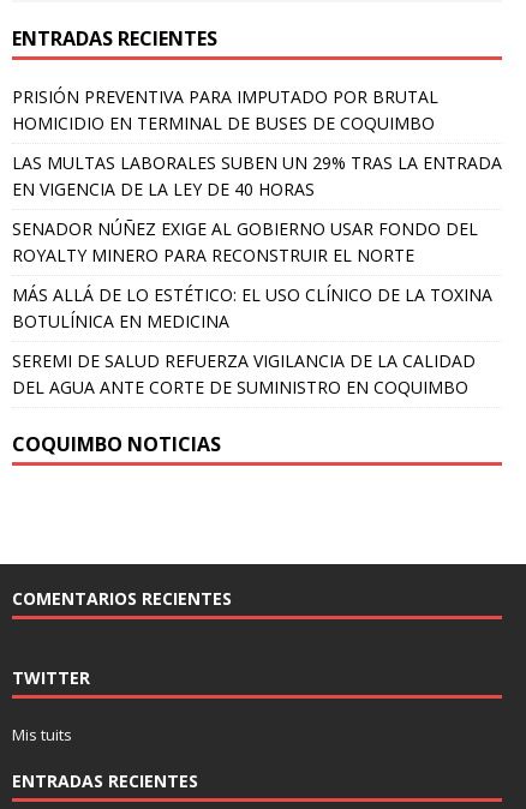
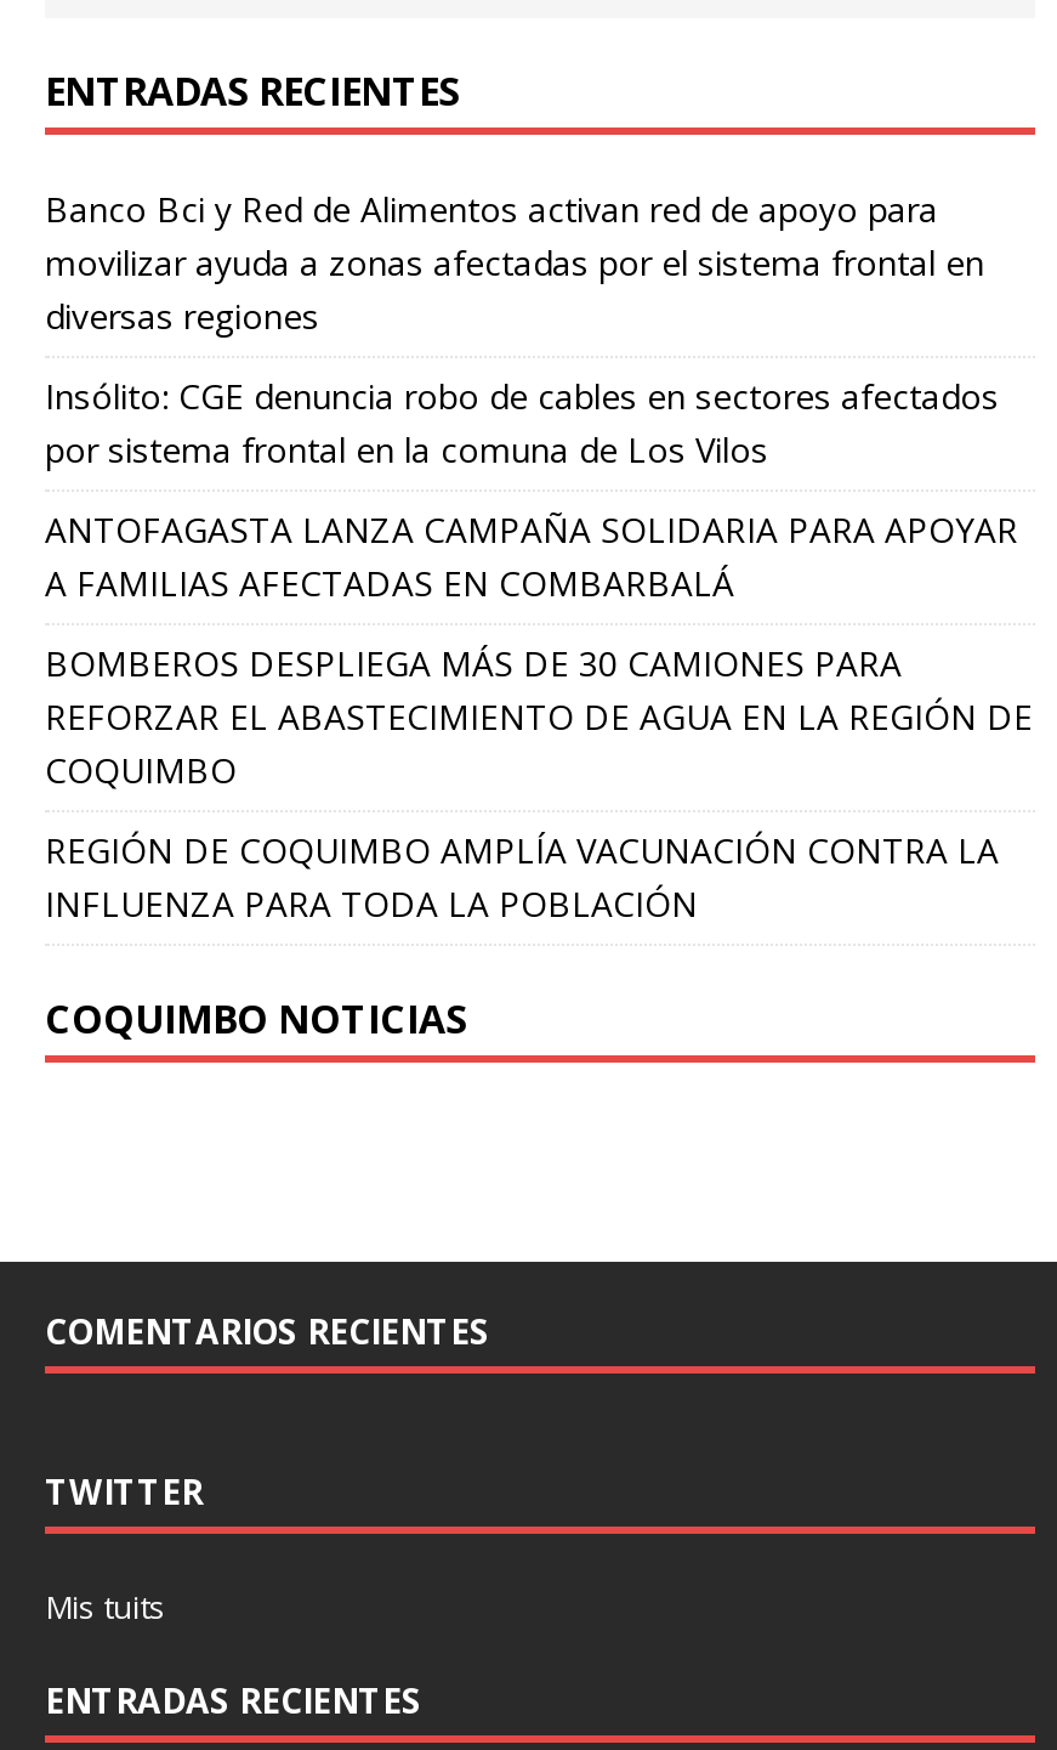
- PRISIÓN PREVENTIVA PARA IMPUTADO POR BRUTAL
- HOMICIDIO EN TERMINAL DE BUSES DE COQUIMBO
+ Banco Bci y Red de Alimentos activan red de apoyo para
+ movilizar ayuda a zonas afectadas por el sistema frontal en
+ diversas regiones

- LAS MULTAS LABORALES SUBEN UN 29% TRAS LA ENTRADA
- EN VIGENCIA DE LA LEY DE 40 HORAS
+ Insólito: CGE denuncia robo de cables en sectores afectados
+ por sistema frontal en la comuna de Los Vilos

- SENADOR NÚÑEZ EXIGE AL GOBIERNO USAR FONDO DEL
- ROYALTY MINERO PARA RECONSTRUIR EL NORTE
+ ANTOFAGASTA LANZA CAMPAÑA SOLIDARIA PARA APOYAR
+ A FAMILIAS AFECTADAS EN COMBARBALÁ

- MÁS ALLÁ DE LO ESTÉTICO: EL USO CLÍNICO DE LA TOXINA
- BOTULÍNICA EN MEDICINA
+ BOMBEROS DESPLIEGA MÁS DE 30 CAMIONES PARA
+ REFORZAR EL ABASTECIMIENTO DE AGUA EN LA REGIÓN DE
+ COQUIMBO

- SEREMI DE SALUD REFUERZA VIGILANCIA DE LA CALIDAD
- DEL AGUA ANTE CORTE DE SUMINISTRO EN COQUIMBO
+ REGIÓN DE COQUIMBO AMPLÍA VACUNACIÓN CONTRA LA
+ INFLUENZA PARA TODA LA POBLACIÓN
